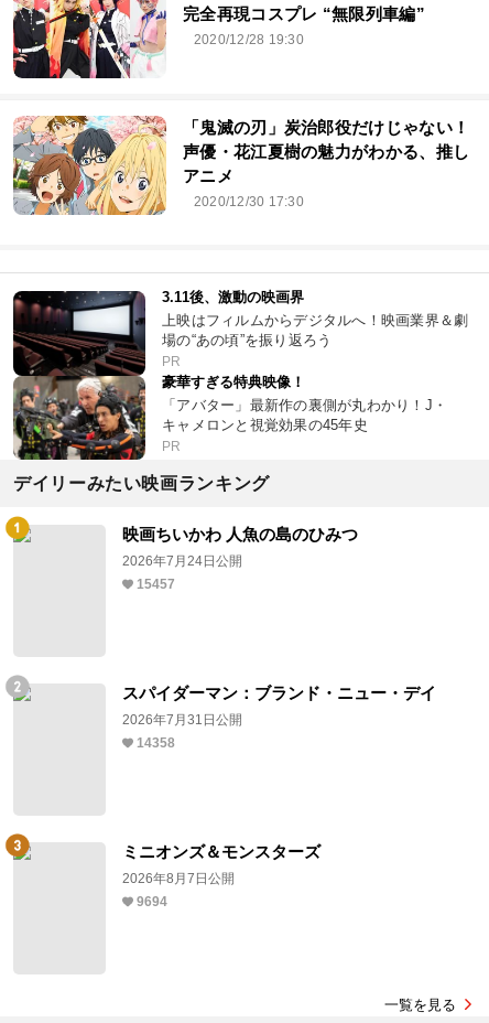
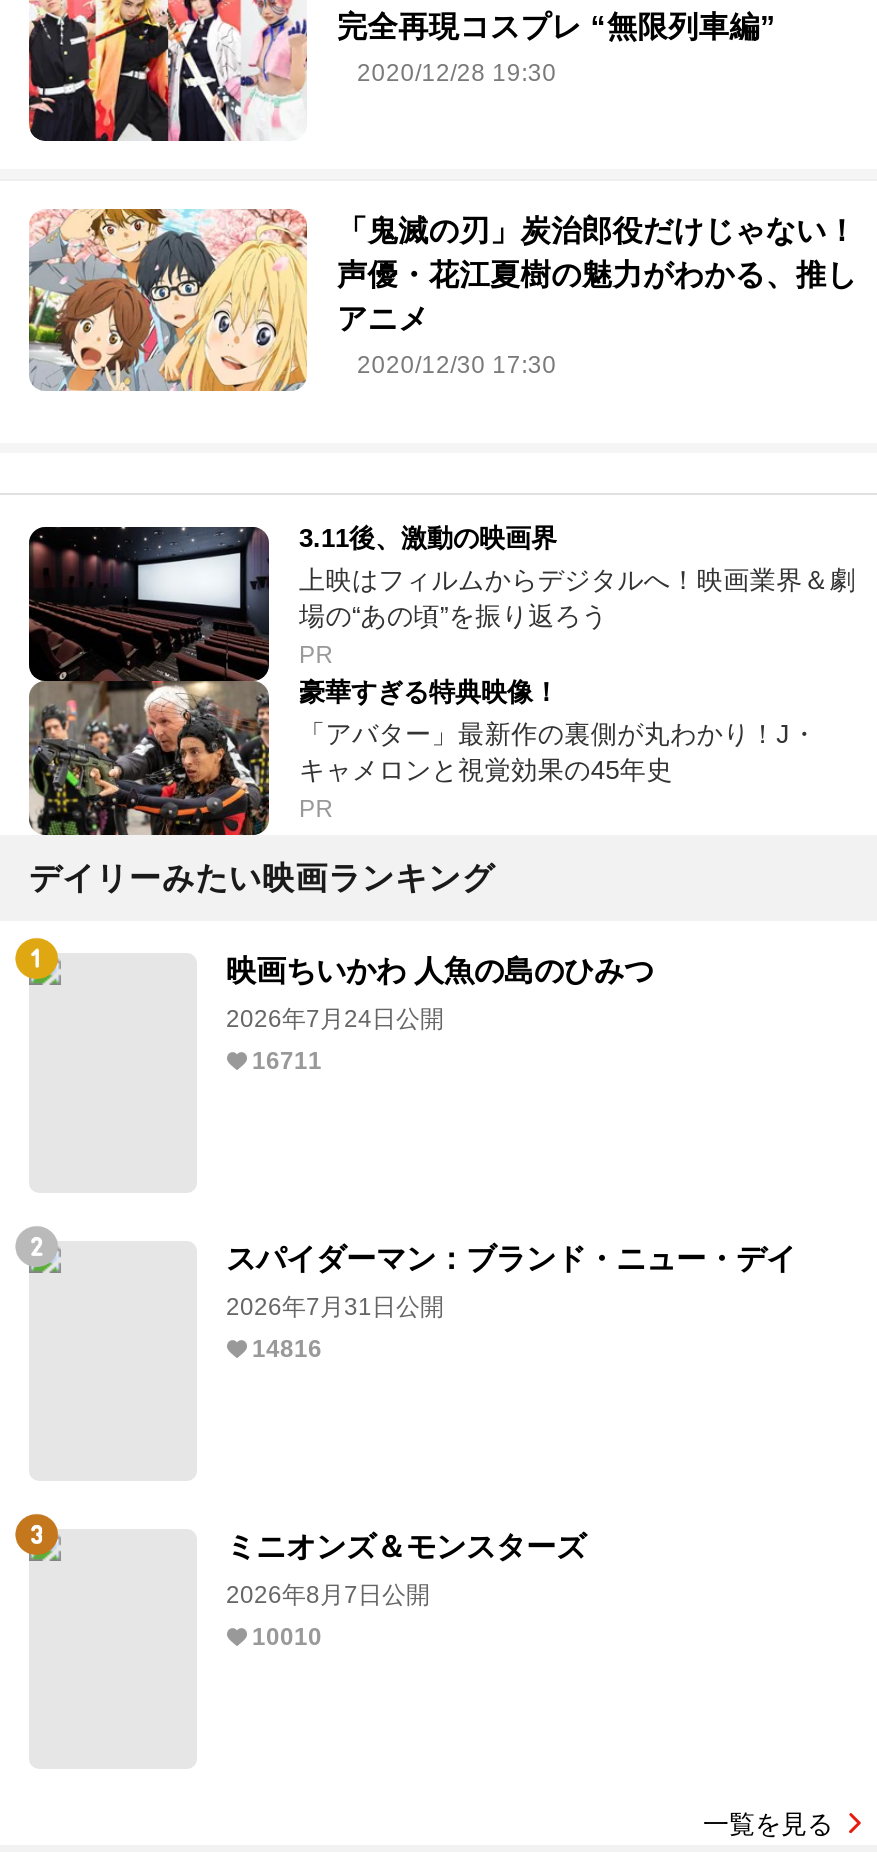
- 15457
+ 16711

- 14358
+ 14816

- 9694
+ 10010
